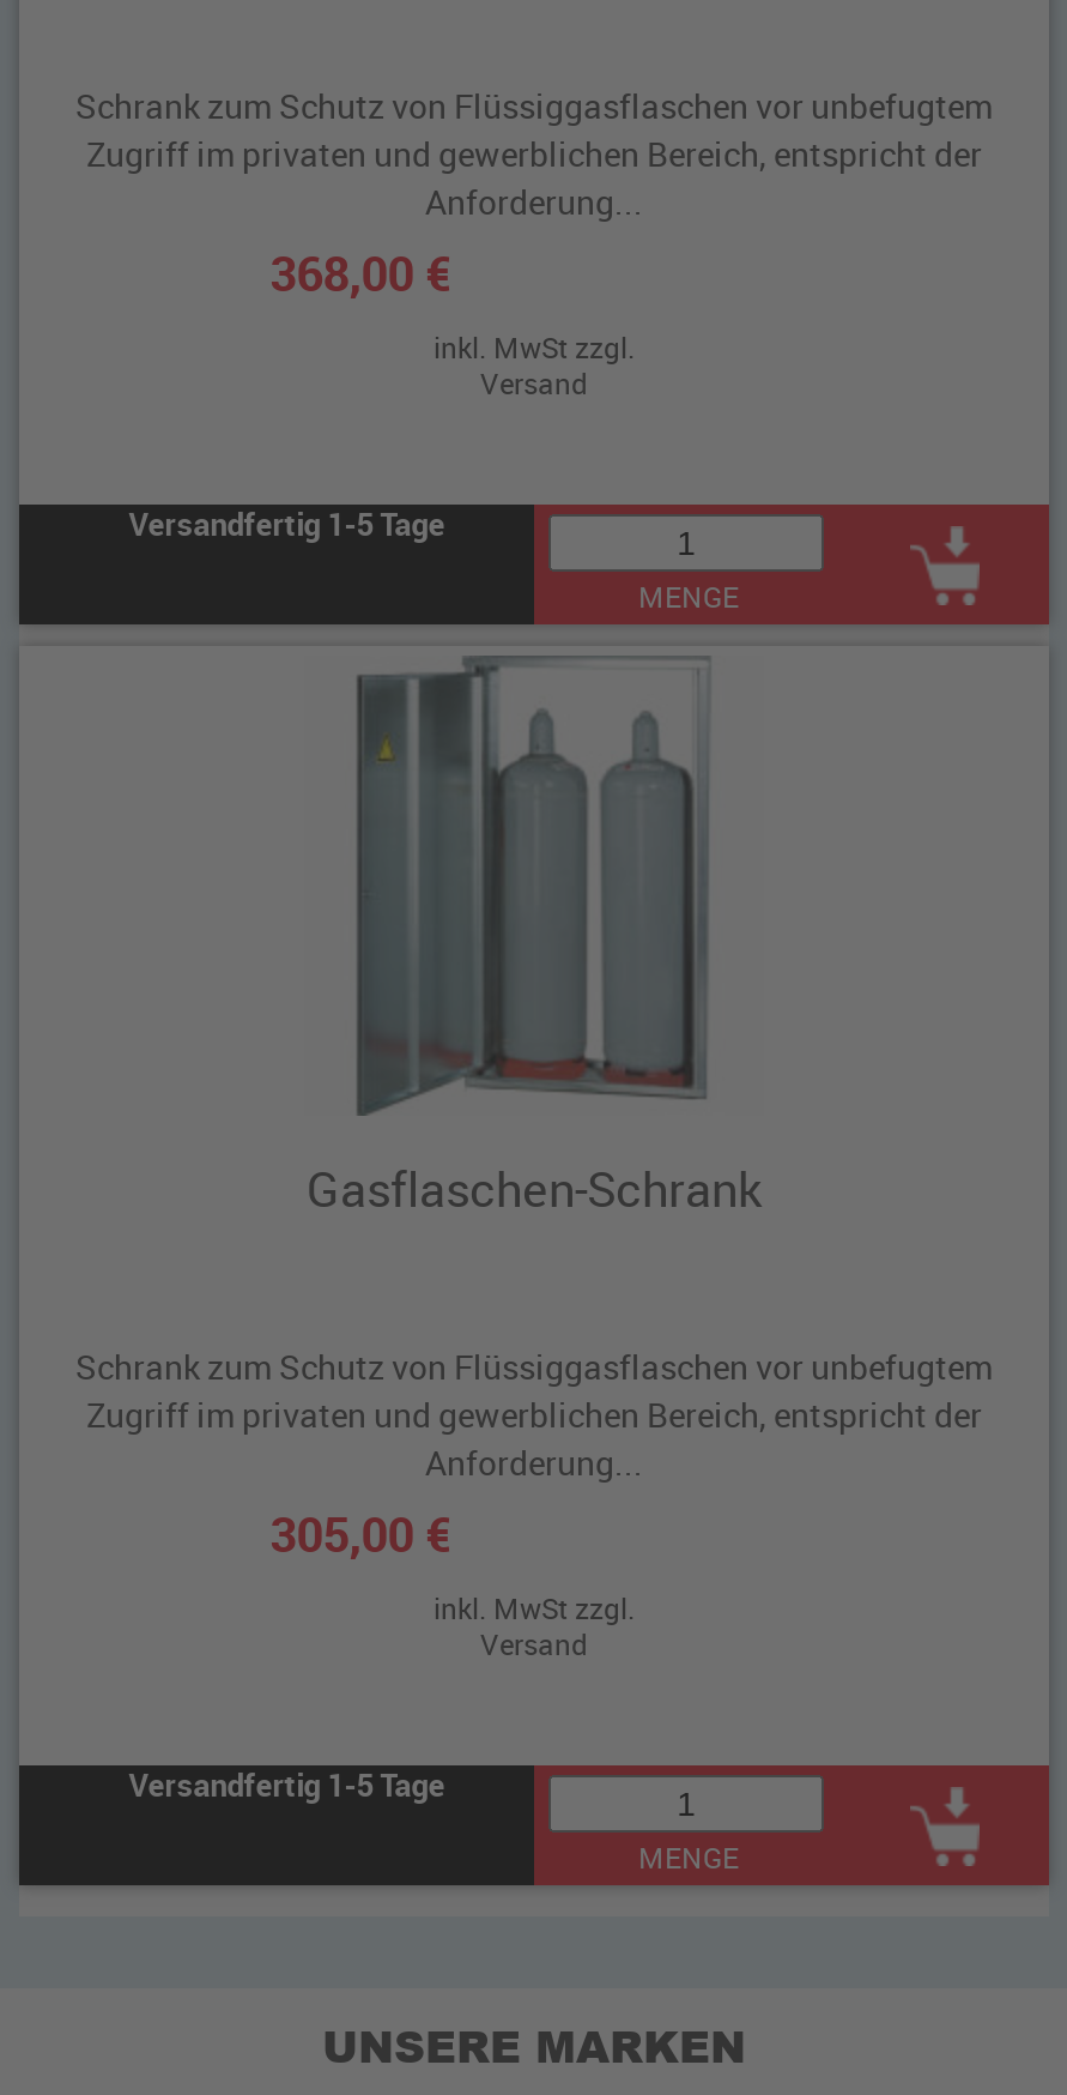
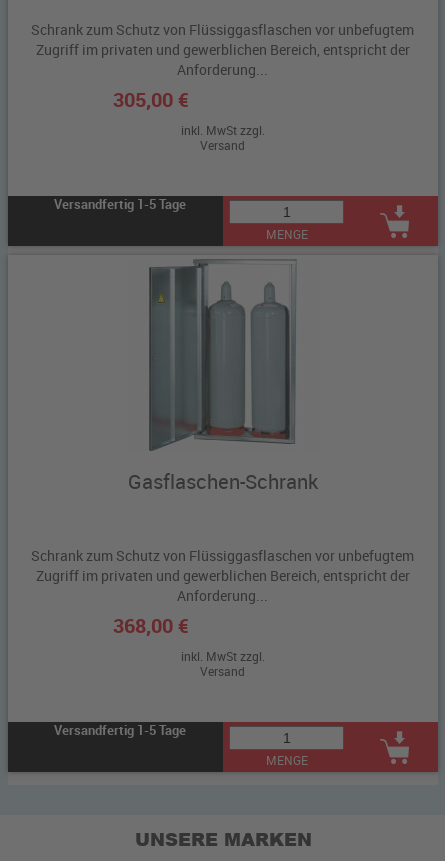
- 368,00 €
+ 305,00 €

- 305,00 €
+ 368,00 €
